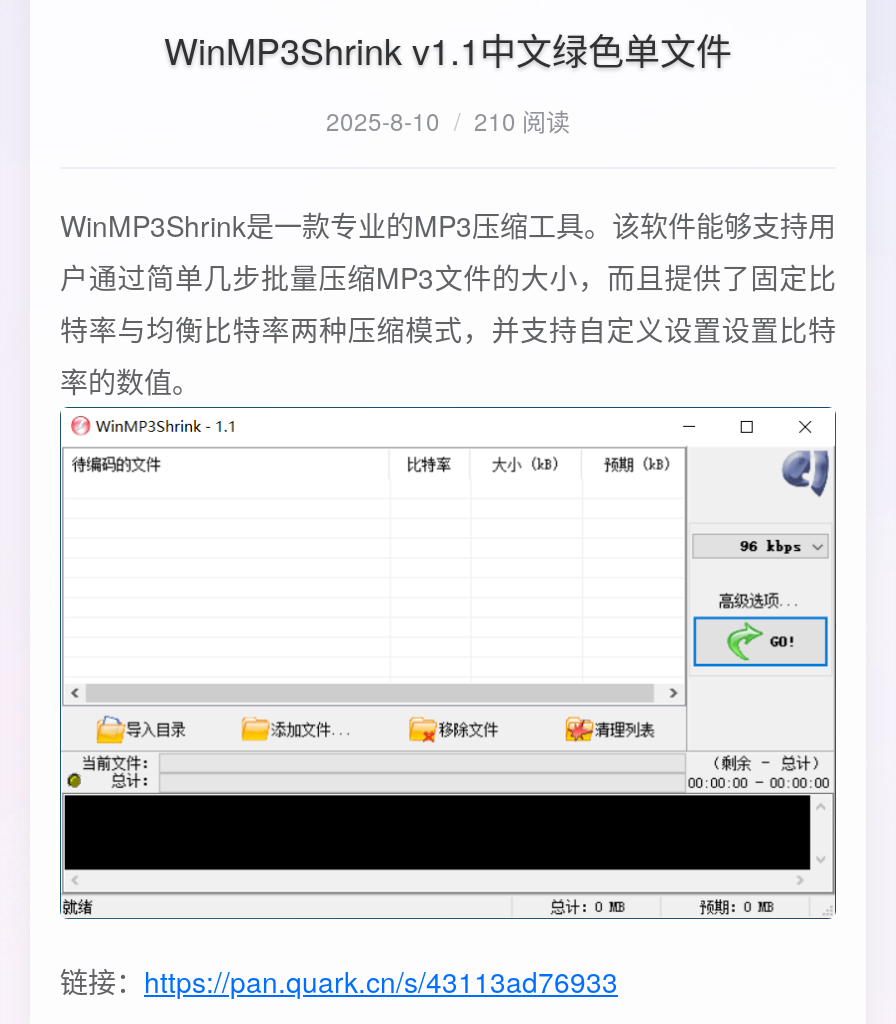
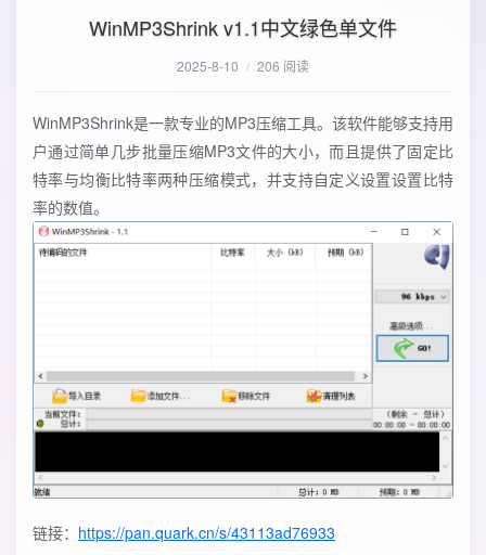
- 2025-8-10 / 210 阅读
+ 2025-8-10 / 206 阅读
